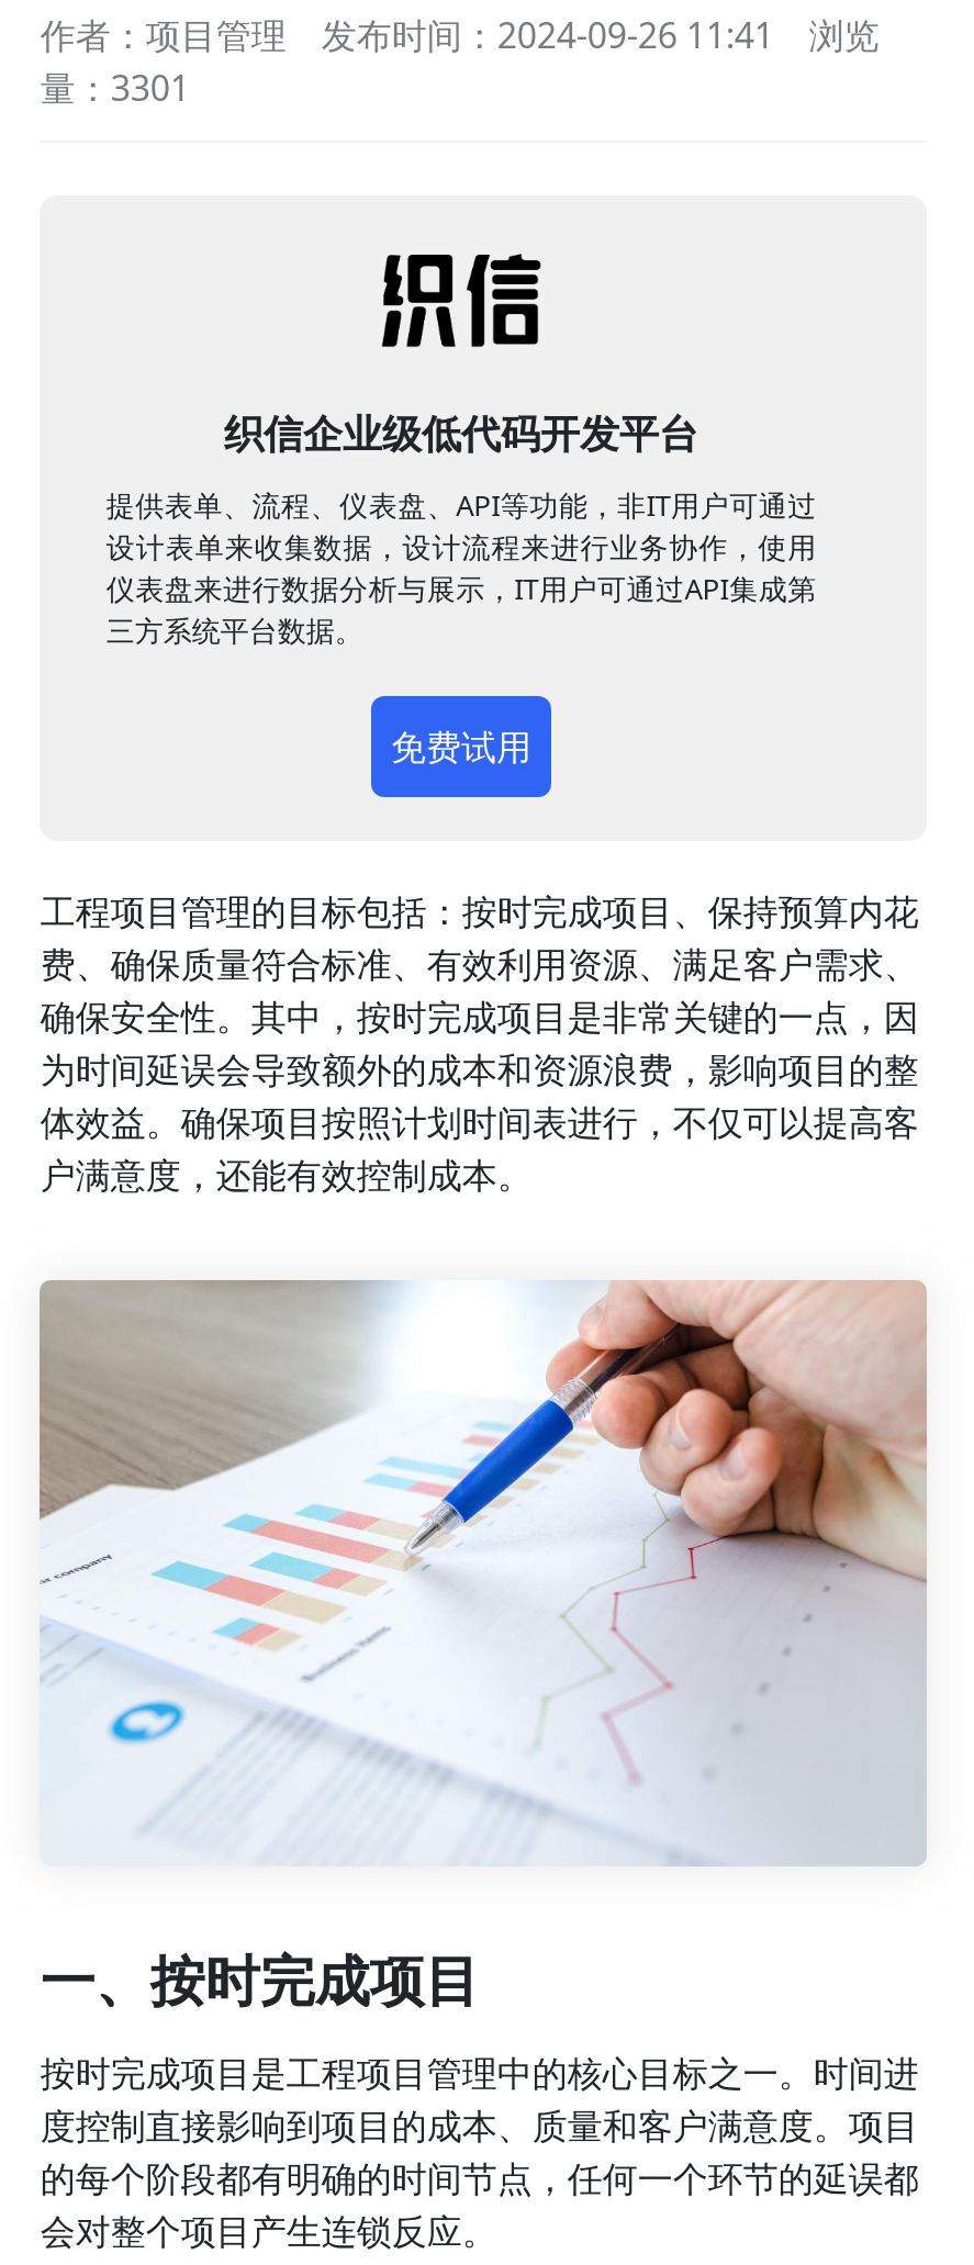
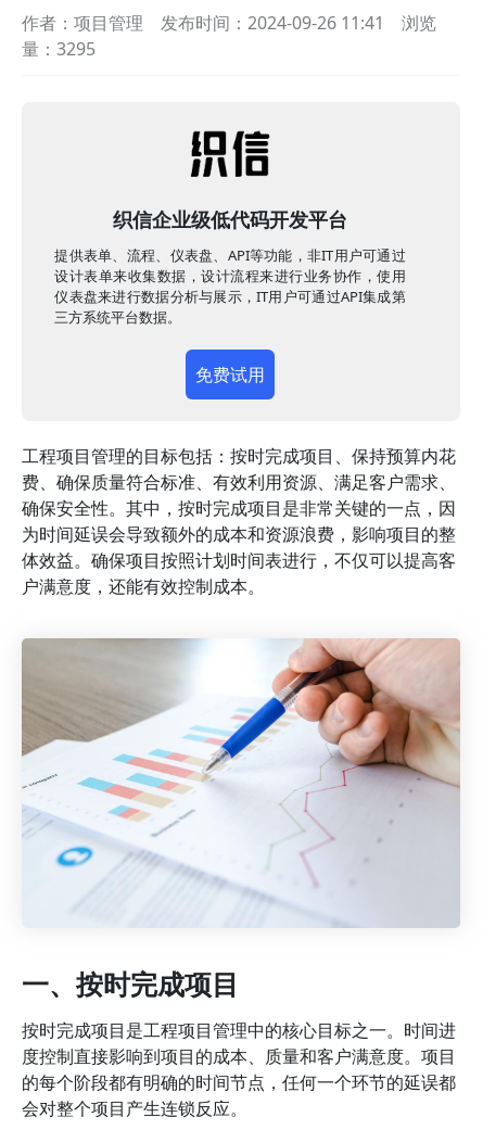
- 量：3301
+ 量：3295
